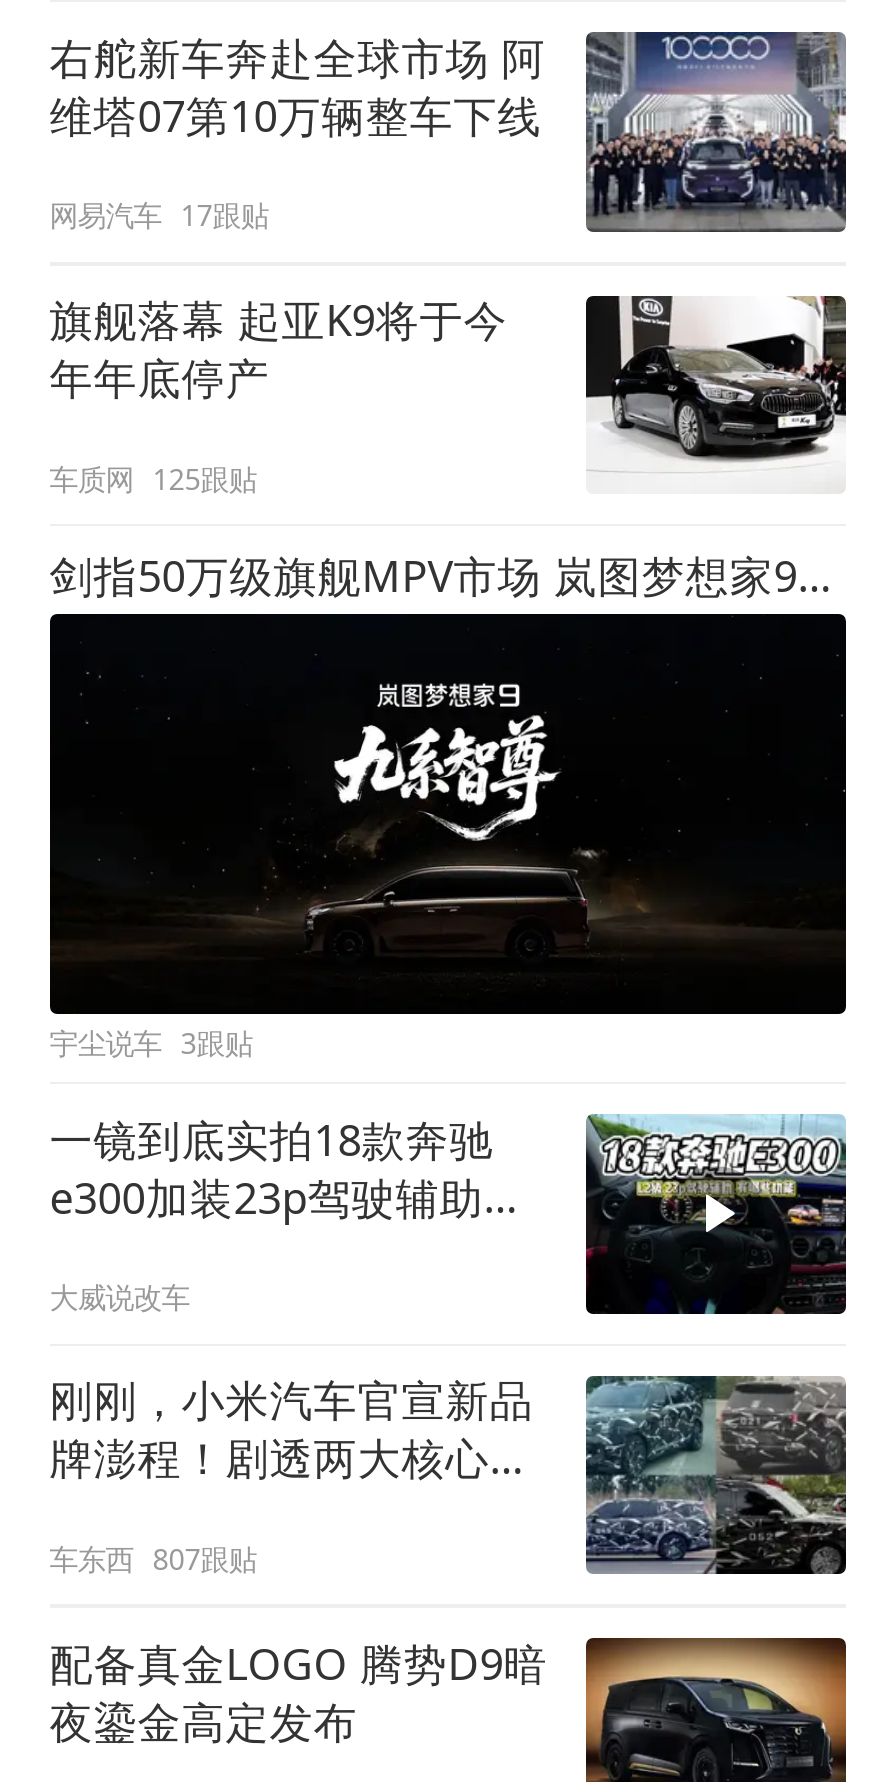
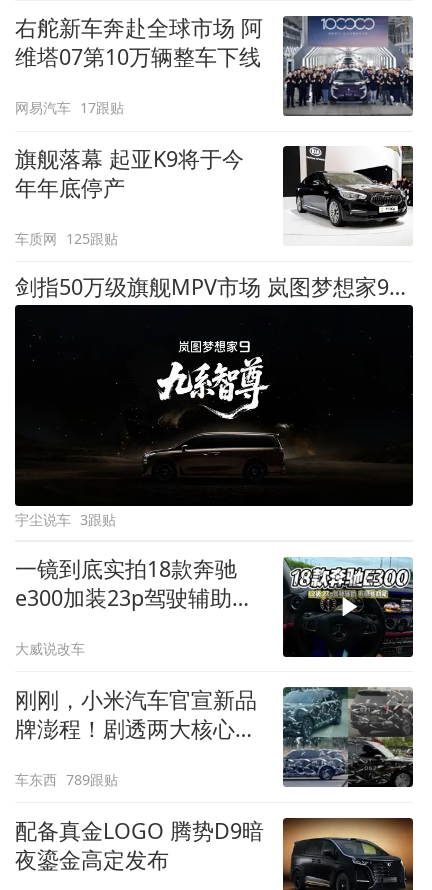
- 车东西 807跟贴
+ 车东西 789跟贴
